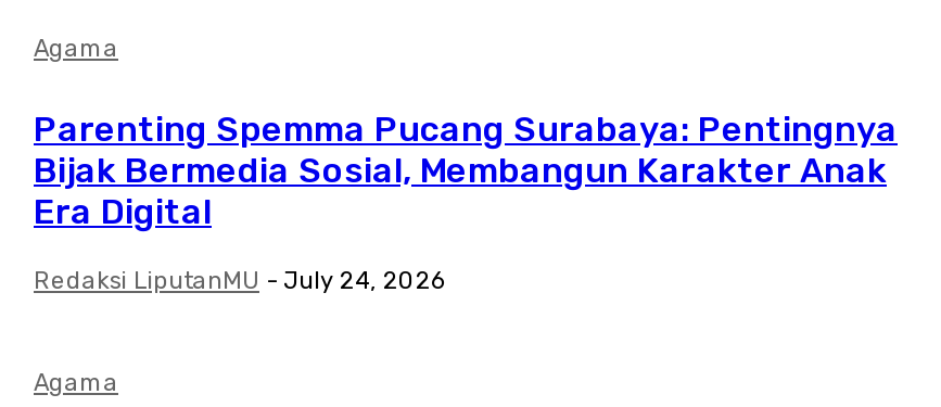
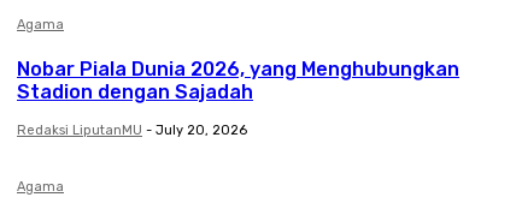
- Parenting Spemma Pucang Surabaya: Pentingnya
- Bijak Bermedia Sosial, Membangun Karakter Anak
- Era Digital
+ Nobar Piala Dunia 2026, yang Menghubungkan
+ Stadion dengan Sajadah

- Redaksi LiputanMU - July 24, 2026
+ Redaksi LiputanMU - July 20, 2026
